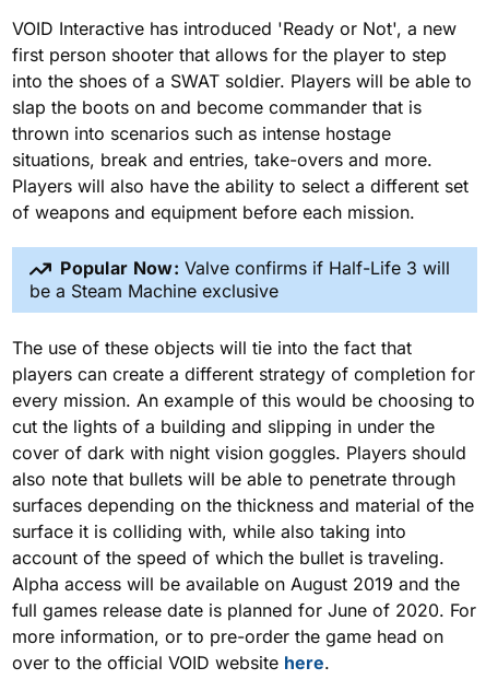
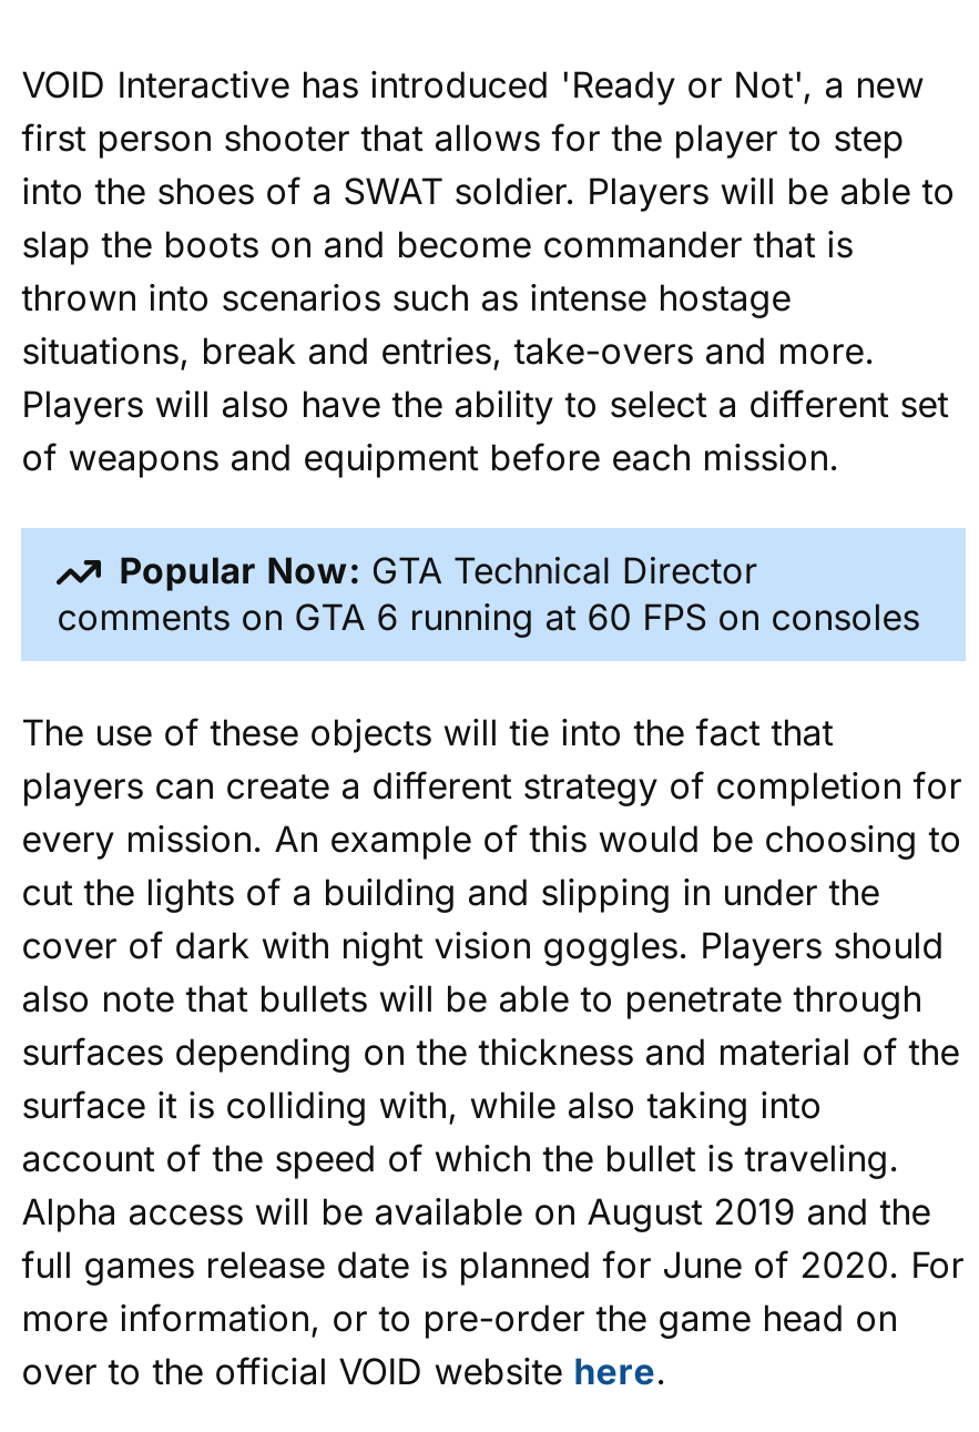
- Popular Now: Valve confirms if Half-Life 3 will
- be a Steam Machine exclusive
+ Popular Now: GTA Technical Director
+ comments on GTA 6 running at 60 FPS on consoles
